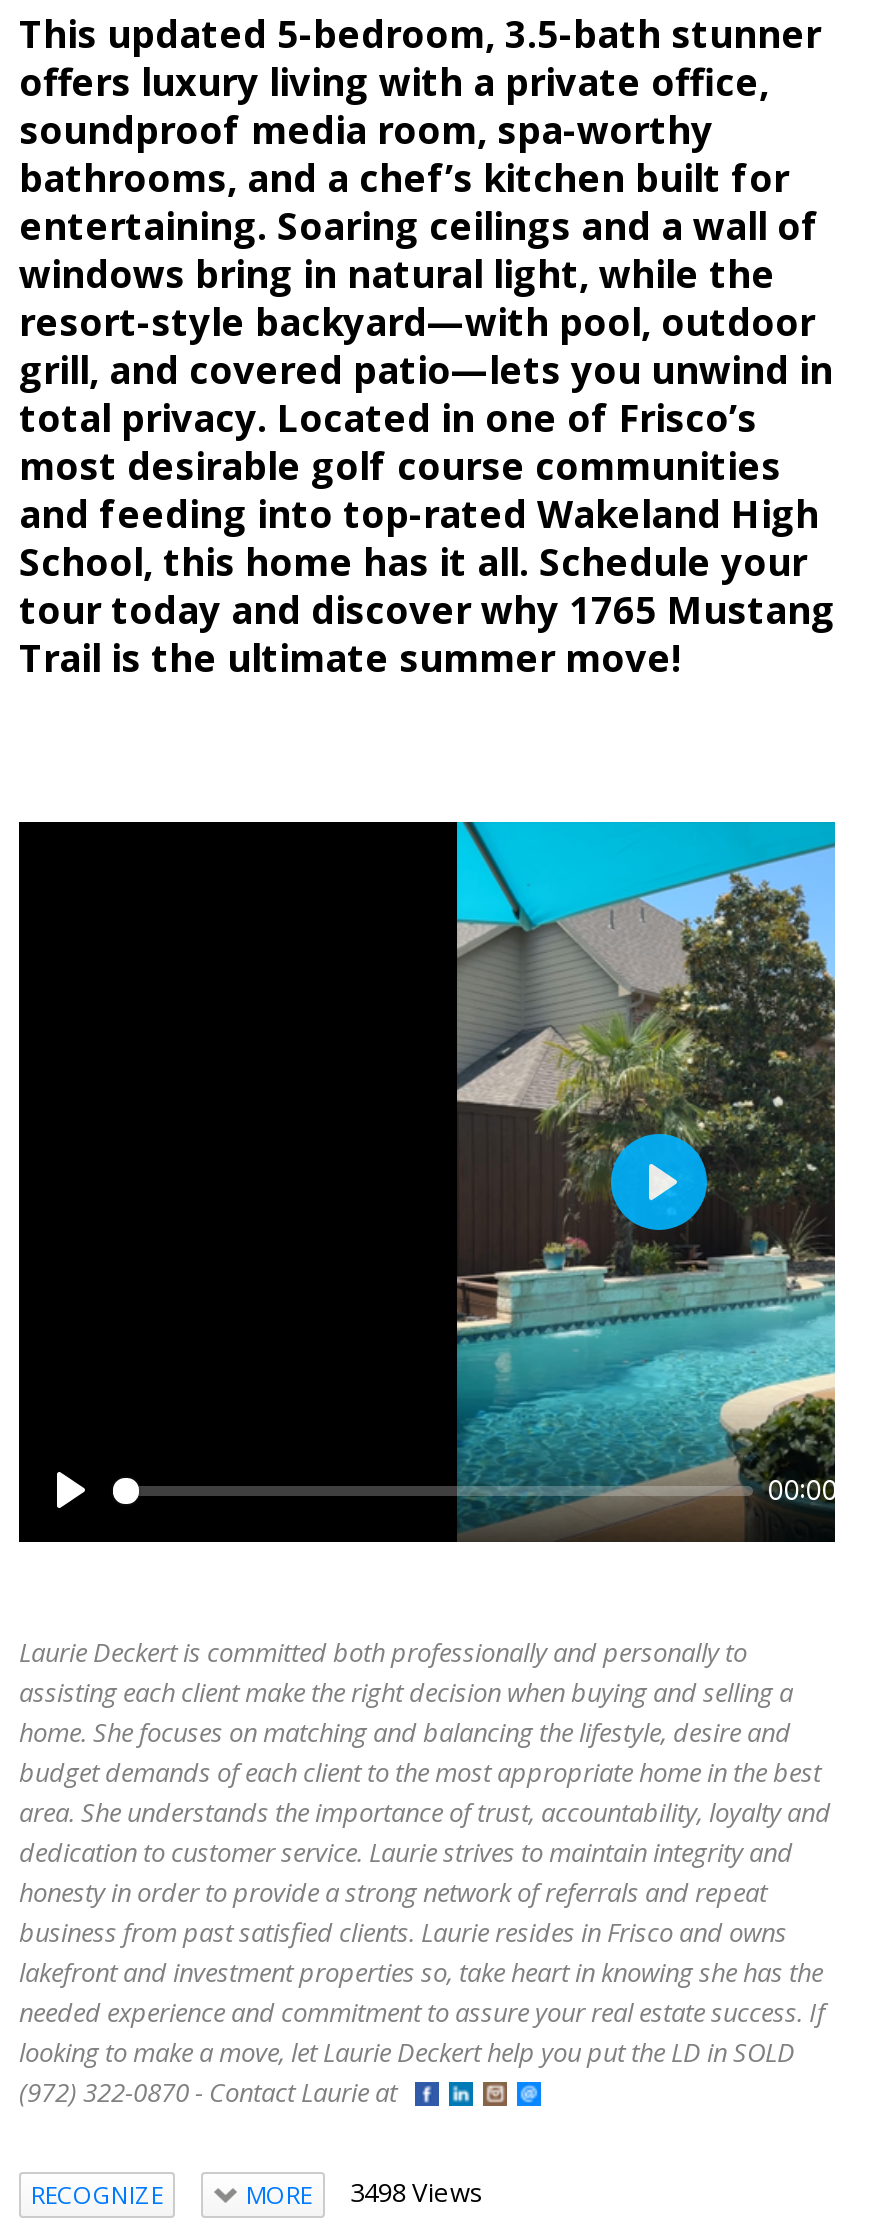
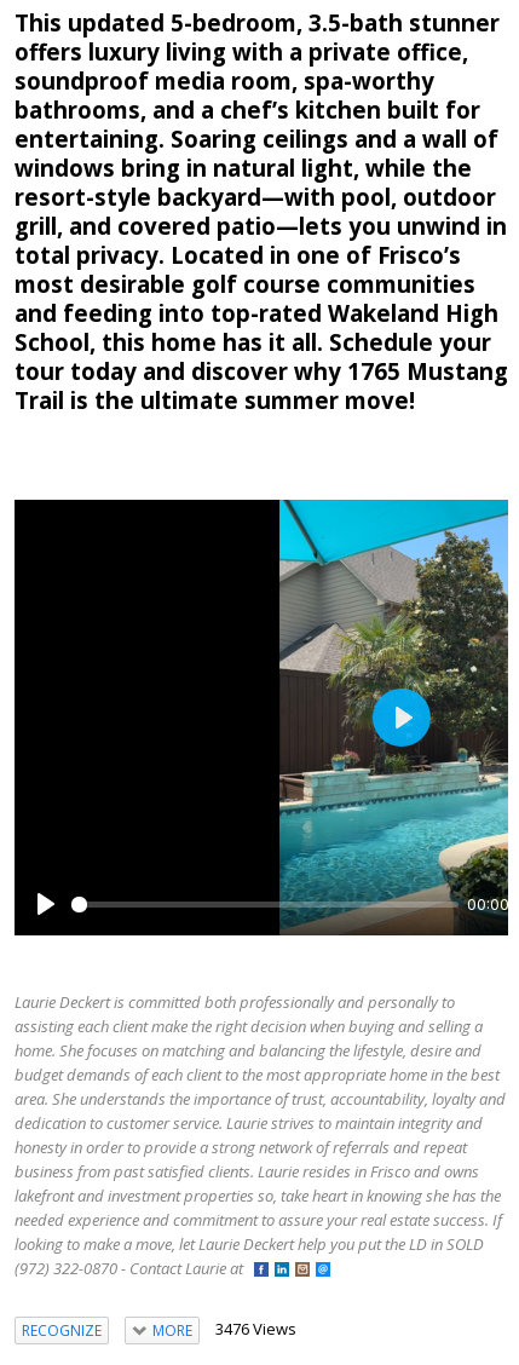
- MORE 3498 Views
+ MORE 3476 Views
